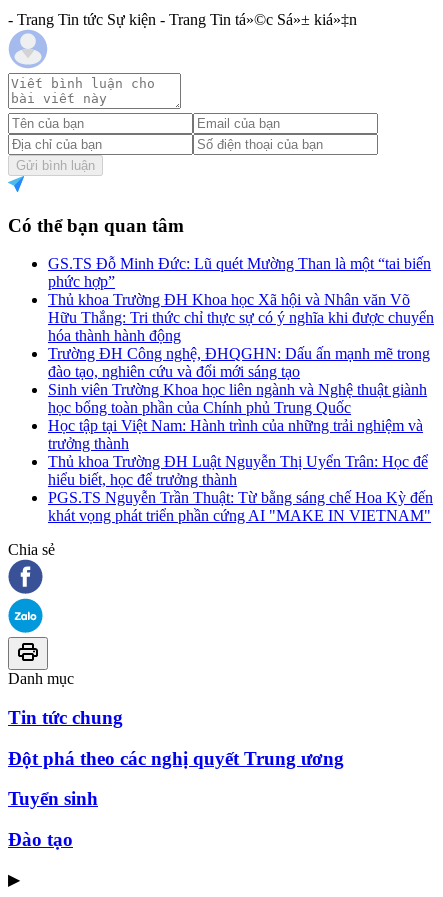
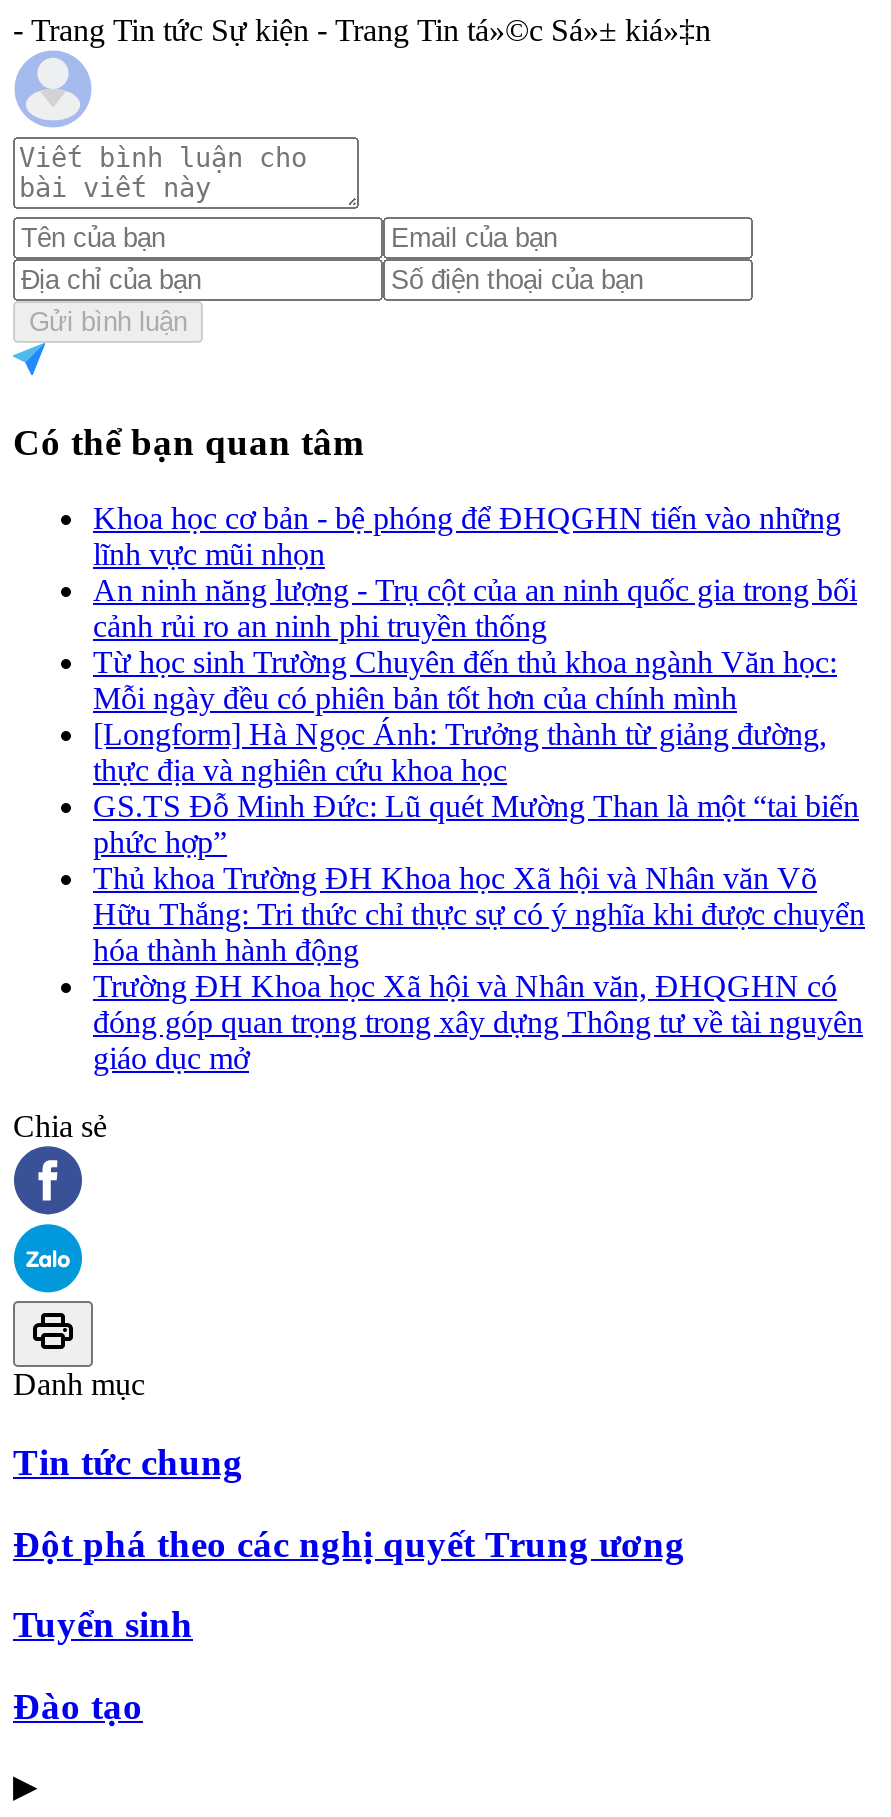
+ Khoa học cơ bản - bệ phóng để ĐHQGHN tiến vào những
+ lĩnh vực mũi nhọn
+ An ninh năng lượng - Trụ cột của an ninh quốc gia trong bối
+ cảnh rủi ro an ninh phi truyền thống
+ Từ học sinh Trường Chuyên đến thủ khoa ngành Văn học:
+ Mỗi ngày đều có phiên bản tốt hơn của chính mình
+ [Longform] Hà Ngọc Ánh: Trưởng thành từ giảng đường,
+ thực địa và nghiên cứu khoa học

moved down: GS.TS Đỗ Minh Đức: Lũ quét Mường Than là một “tai biến | phức hợp” | Thủ khoa Trường ĐH Khoa học Xã hội và Nhân văn Võ | Hữu Thắng: Tri thức chỉ thực sự có ý nghĩa khi được chuyển | hóa thành hành động

- Trường ĐH Công nghệ, ĐHQGHN: Dấu ấn mạnh mẽ trong
- đào tạo, nghiên cứu và đổi mới sáng tạo
- Sinh viên Trường Khoa học liên ngành và Nghệ thuật giành
- học bổng toàn phần của Chính phủ Trung Quốc
- Học tập tại Việt Nam: Hành trình của những trải nghiệm và
- trưởng thành
- Thủ khoa Trường ĐH Luật Nguyễn Thị Uyển Trân: Học để
- hiểu biết, học để trưởng thành
- PGS.TS Nguyễn Trần Thuật: Từ bằng sáng chế Hoa Kỳ đến
- khát vọng phát triển phần cứng AI "MAKE IN VIETNAM"
+ Trường ĐH Khoa học Xã hội và Nhân văn, ĐHQGHN có
+ đóng góp quan trọng trong xây dựng Thông tư về tài nguyên
+ giáo dục mở
